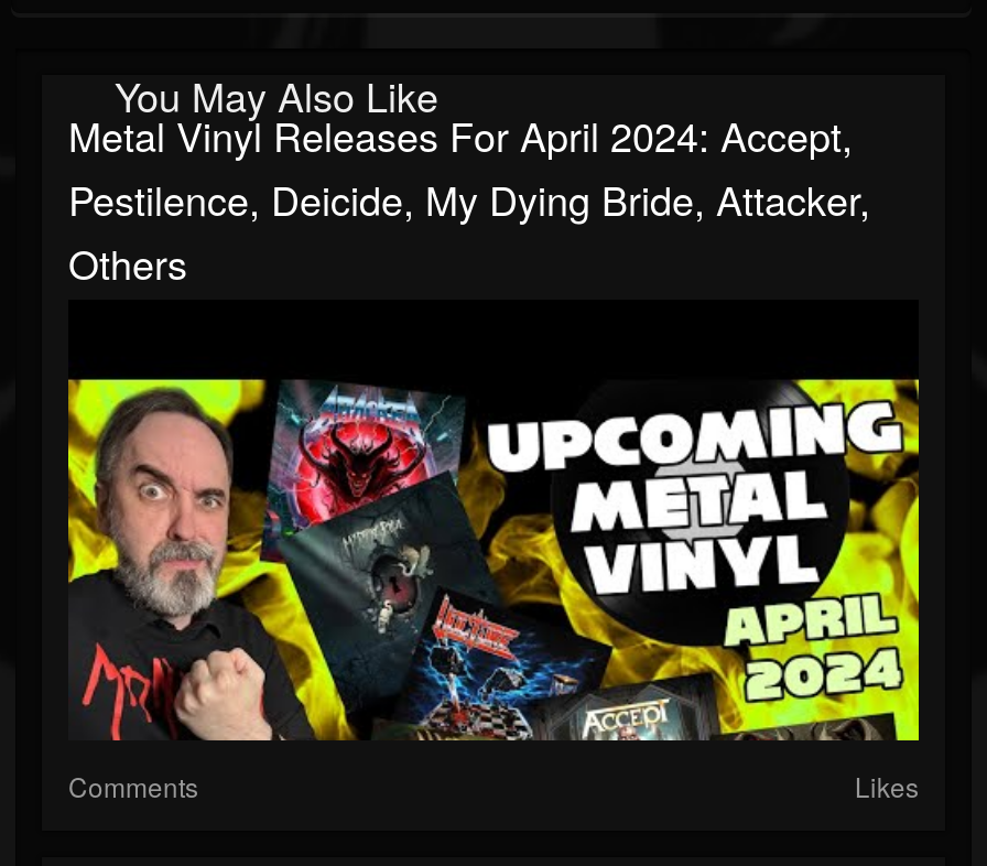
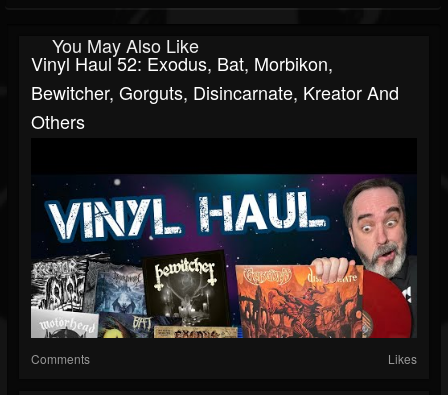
- Metal Vinyl Releases For April 2024: Accept,
- Pestilence, Deicide, My Dying Bride, Attacker,
+ Vinyl Haul 52: Exodus, Bat, Morbikon,
+ Bewitcher, Gorguts, Disincarnate, Kreator And

- [image]
+ [image]
